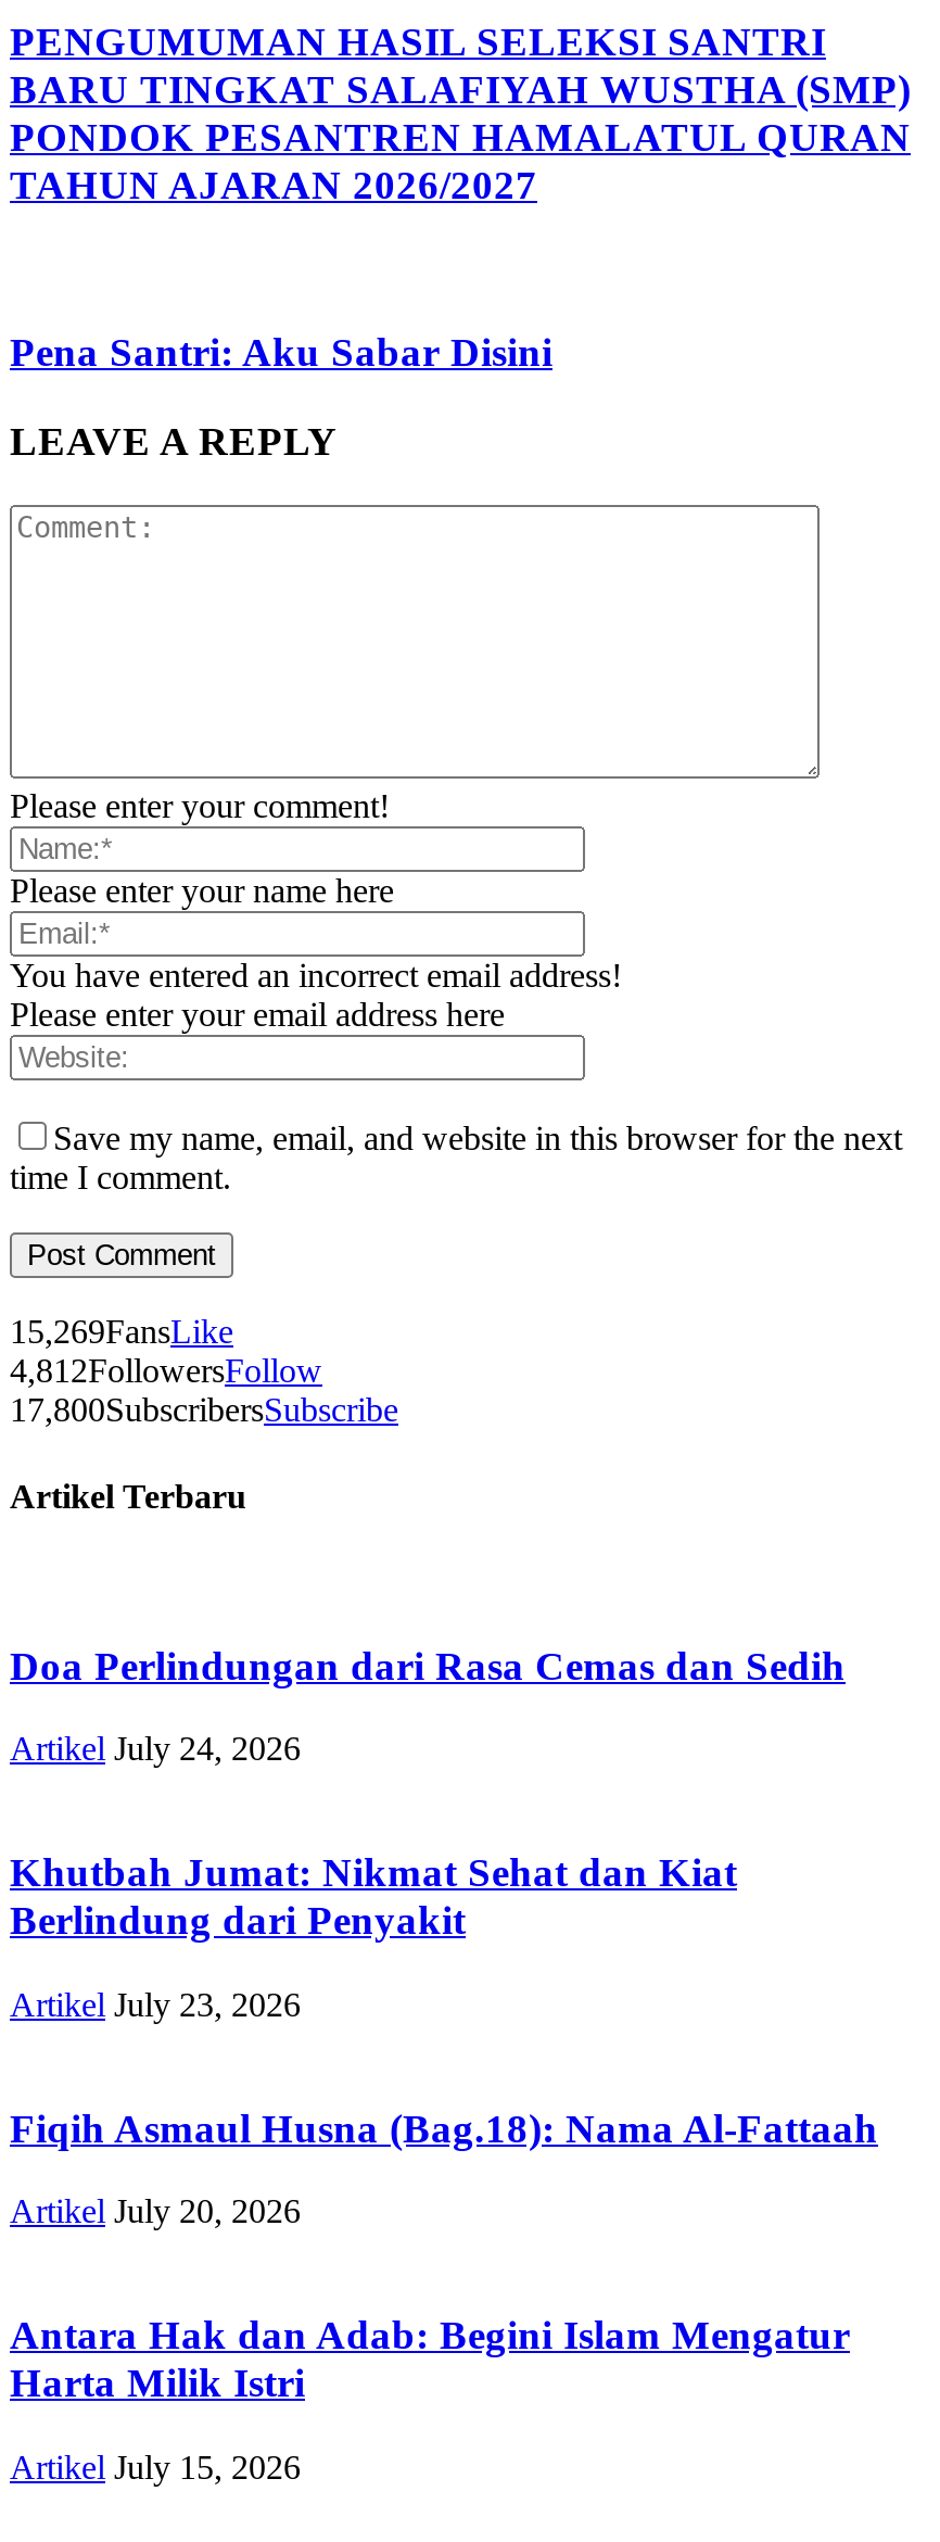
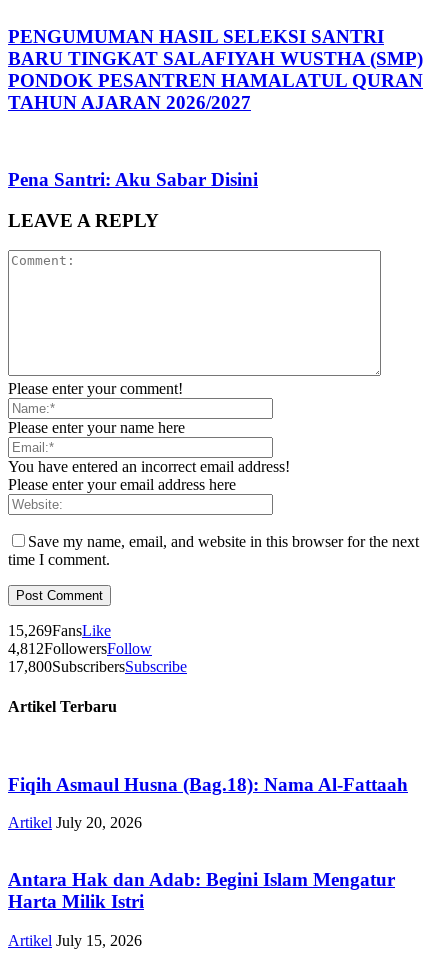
- Doa Perlindungan dari Rasa Cemas dan Sedih
- Artikel July 24, 2026
- Khutbah Jumat: Nikmat Sehat dan Kiat
- Berlindung dari Penyakit
- Artikel July 23, 2026
